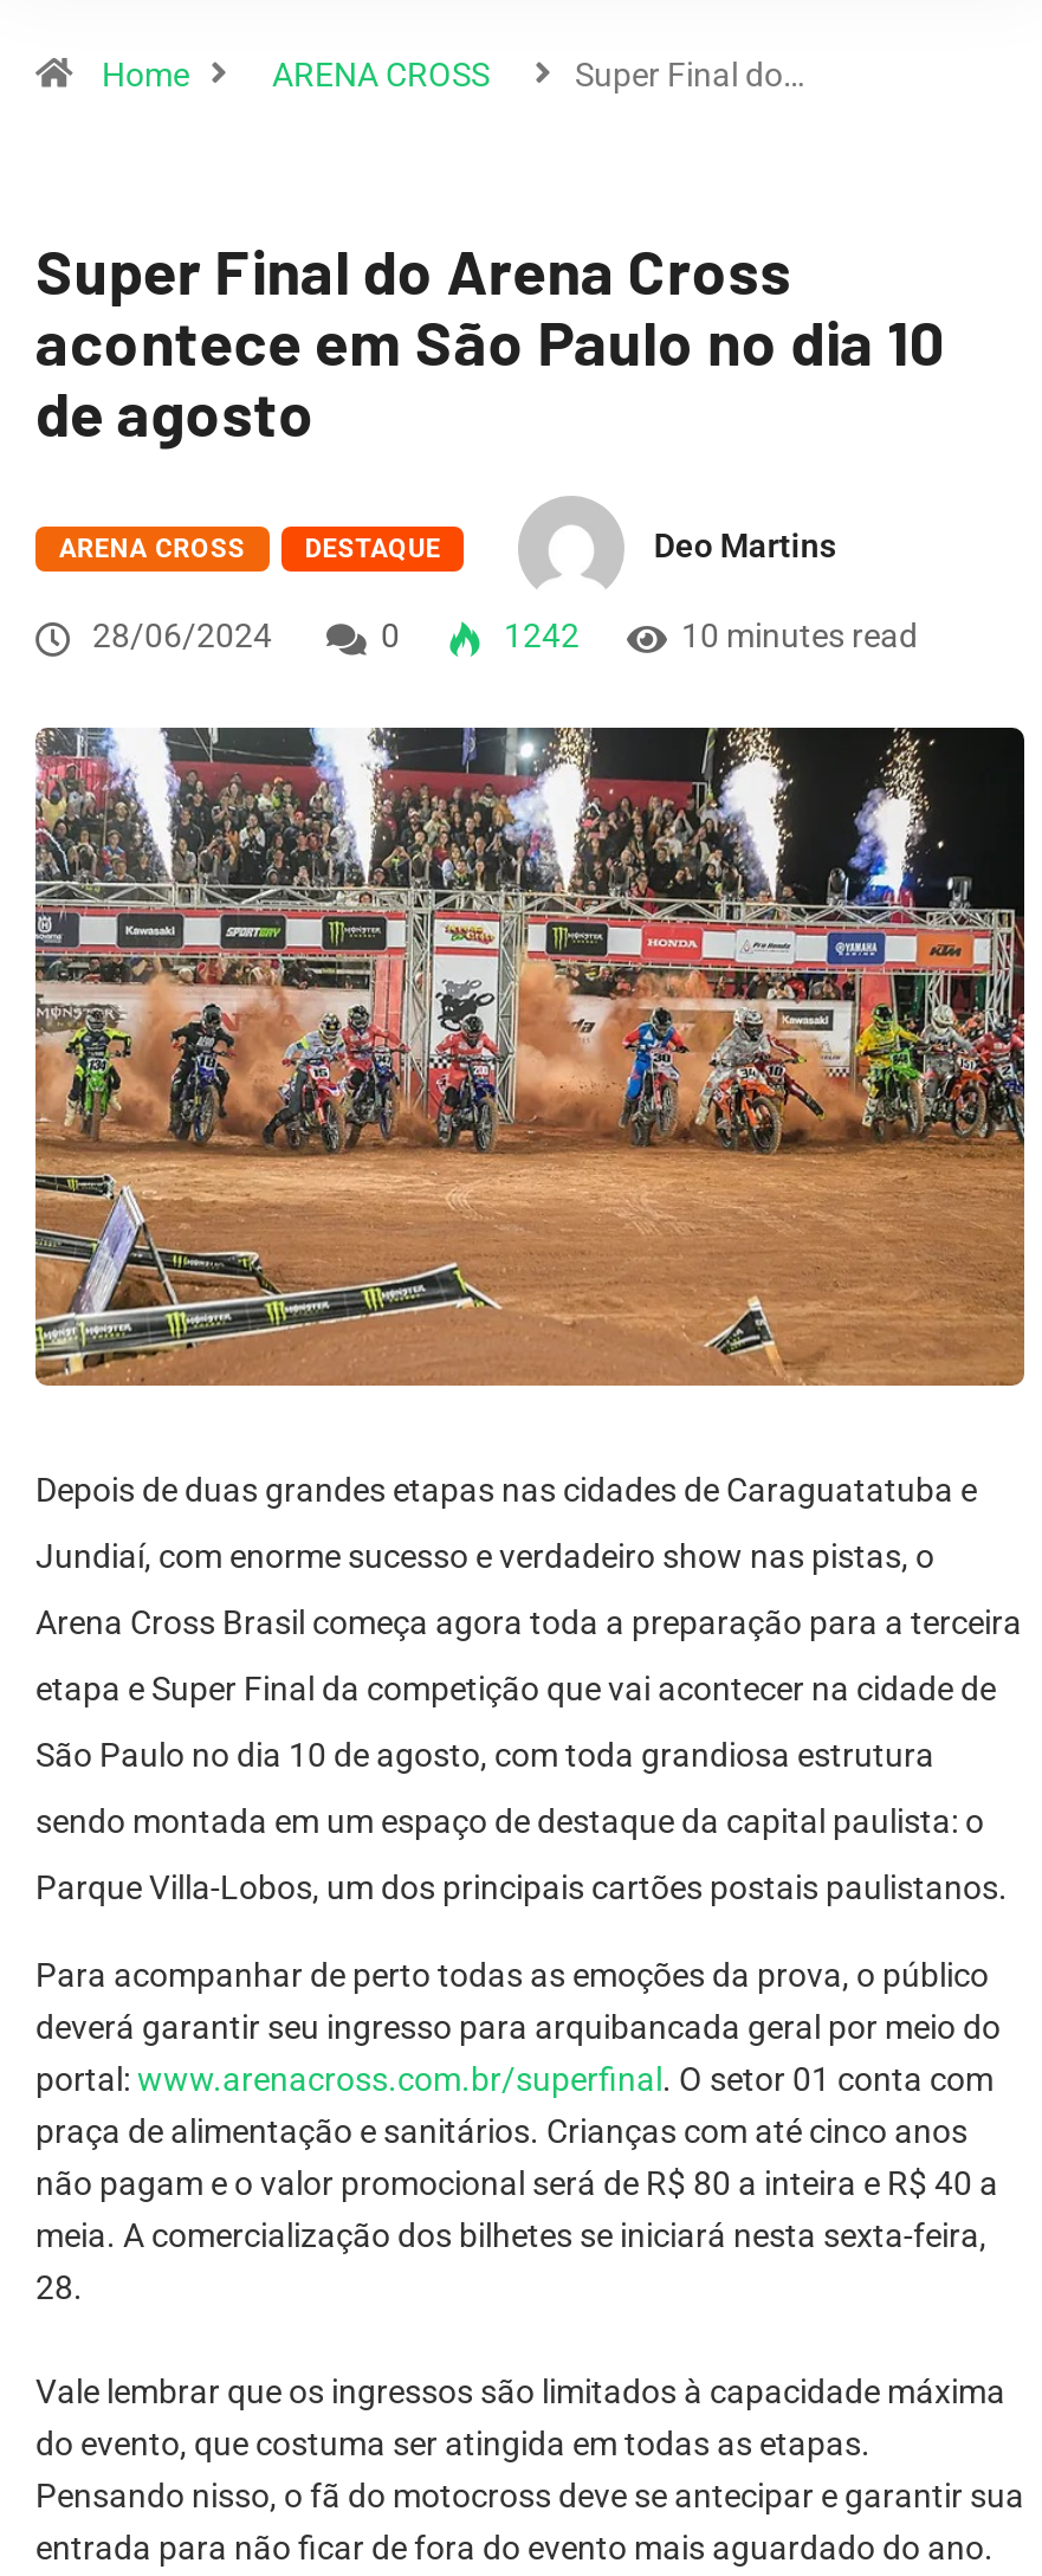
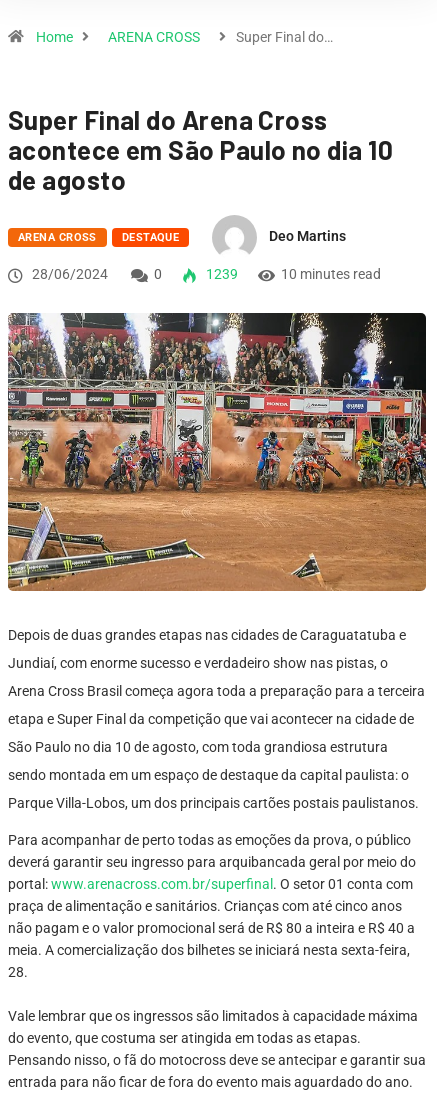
- 1242
+ 1239
